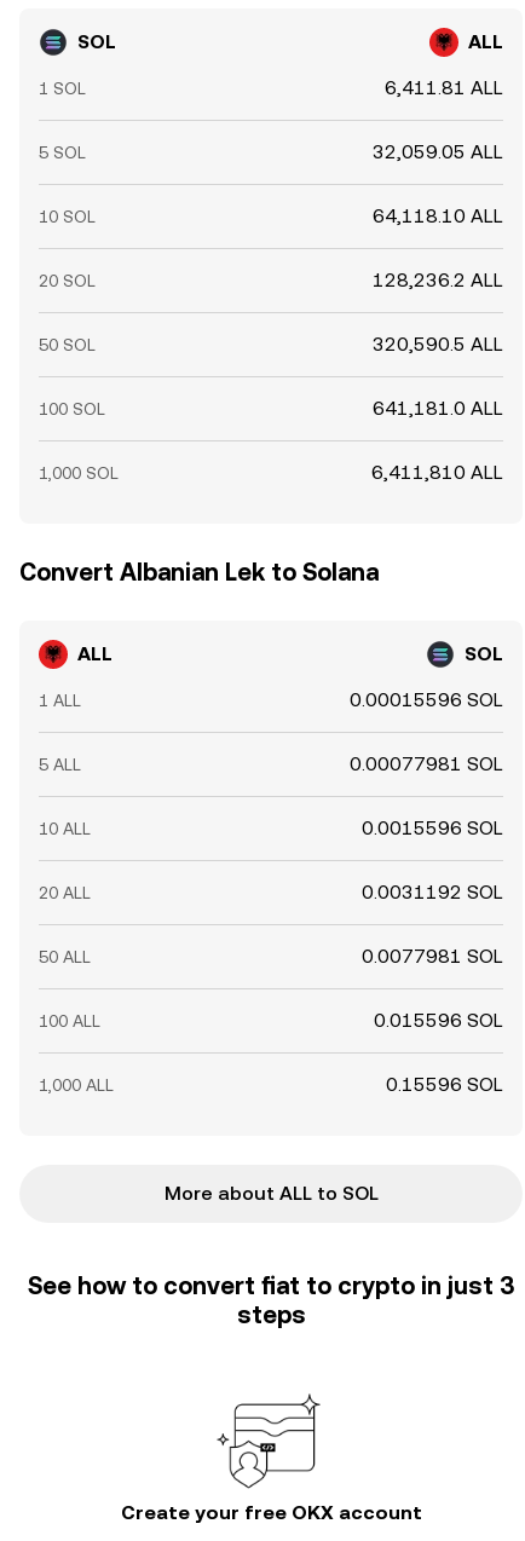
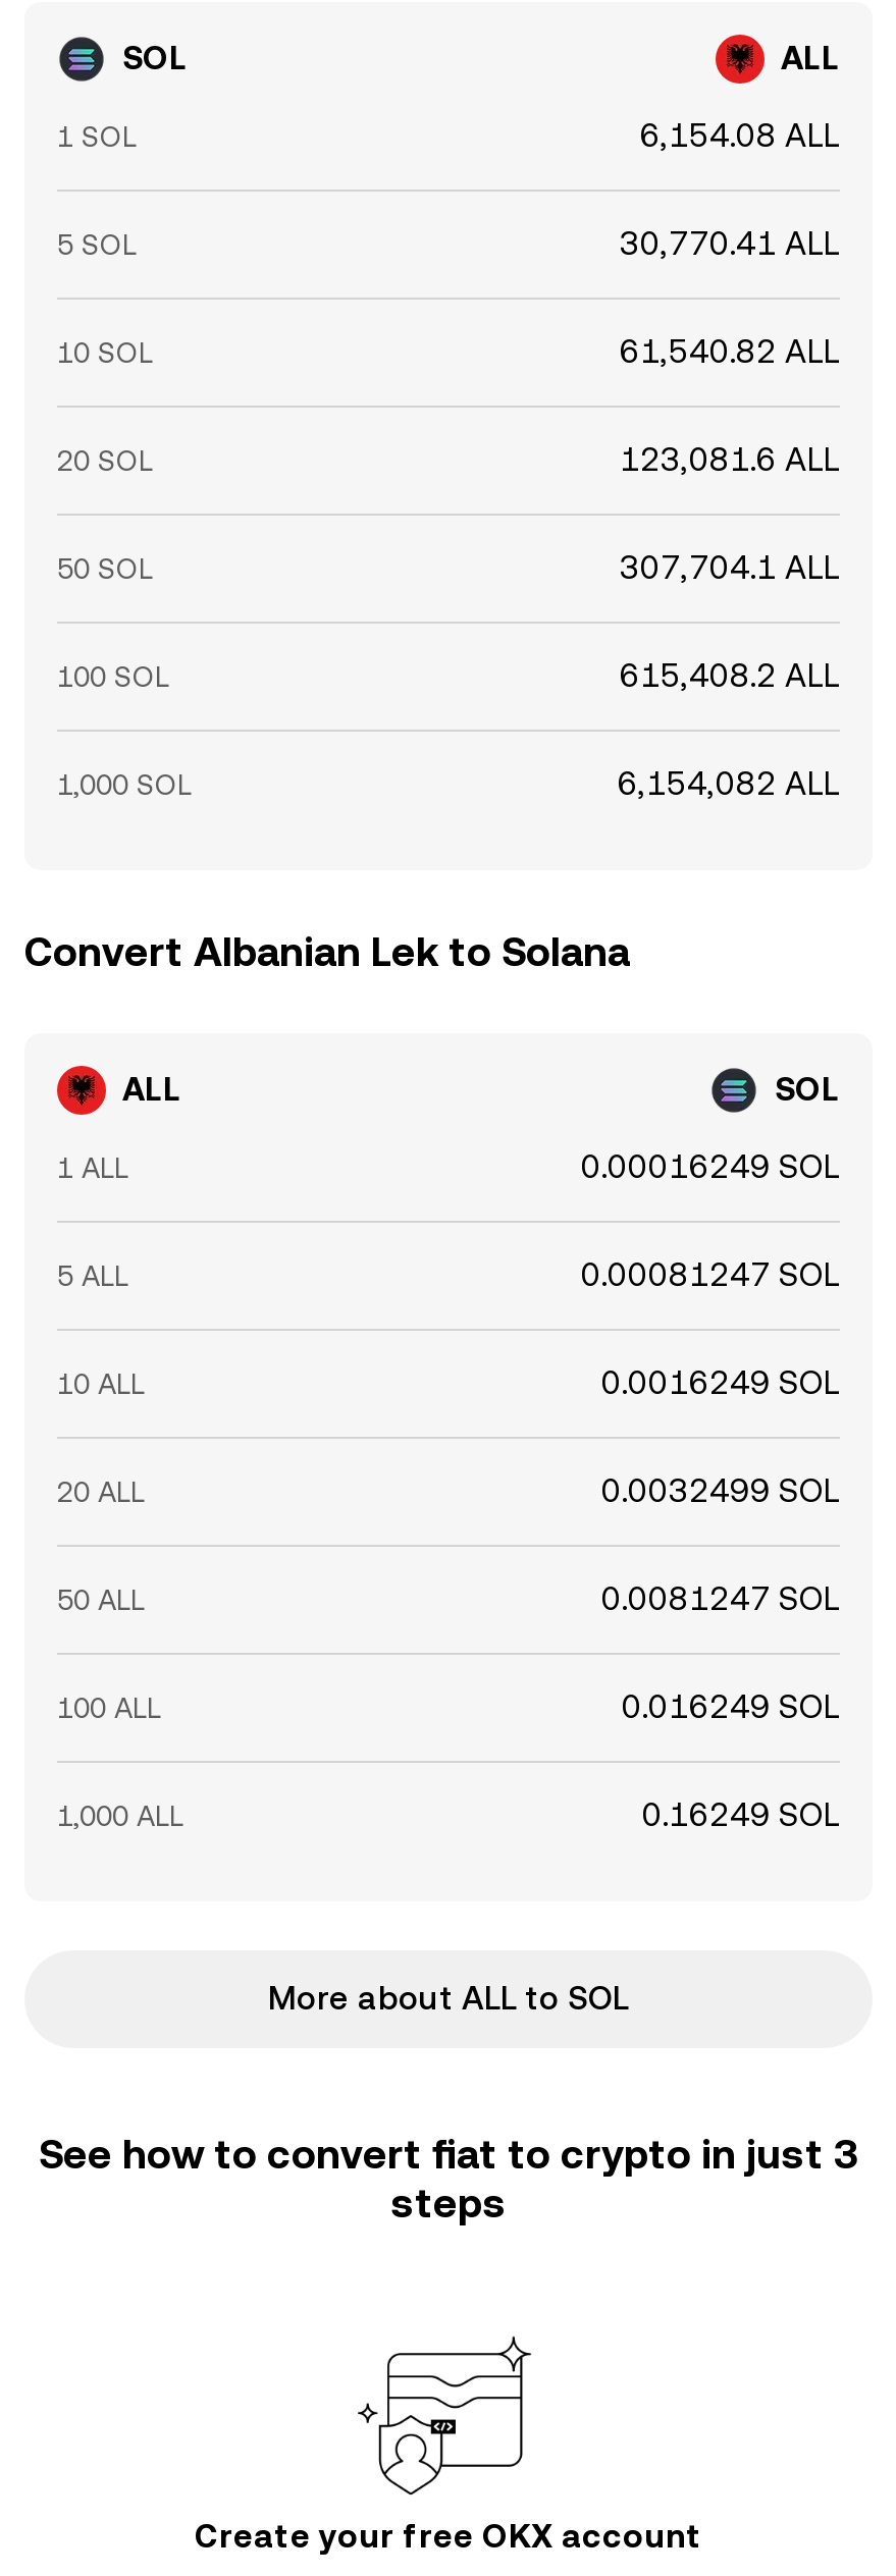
- 6,411.81 ALL
+ 6,154.08 ALL

- 32,059.05 ALL
+ 30,770.41 ALL

- 64,118.10 ALL
+ 61,540.82 ALL

- 128,236.2 ALL
+ 123,081.6 ALL

- 320,590.5 ALL
+ 307,704.1 ALL

- 641,181.0 ALL
+ 615,408.2 ALL

- 6,411,810 ALL
+ 6,154,082 ALL

- 0.00015596 SOL
+ 0.00016249 SOL

- 0.00077981 SOL
+ 0.00081247 SOL

- 0.0015596 SOL
+ 0.0016249 SOL

- 0.0031192 SOL
+ 0.0032499 SOL

- 0.0077981 SOL
+ 0.0081247 SOL

- 0.015596 SOL
+ 0.016249 SOL

- 0.15596 SOL
+ 0.16249 SOL
